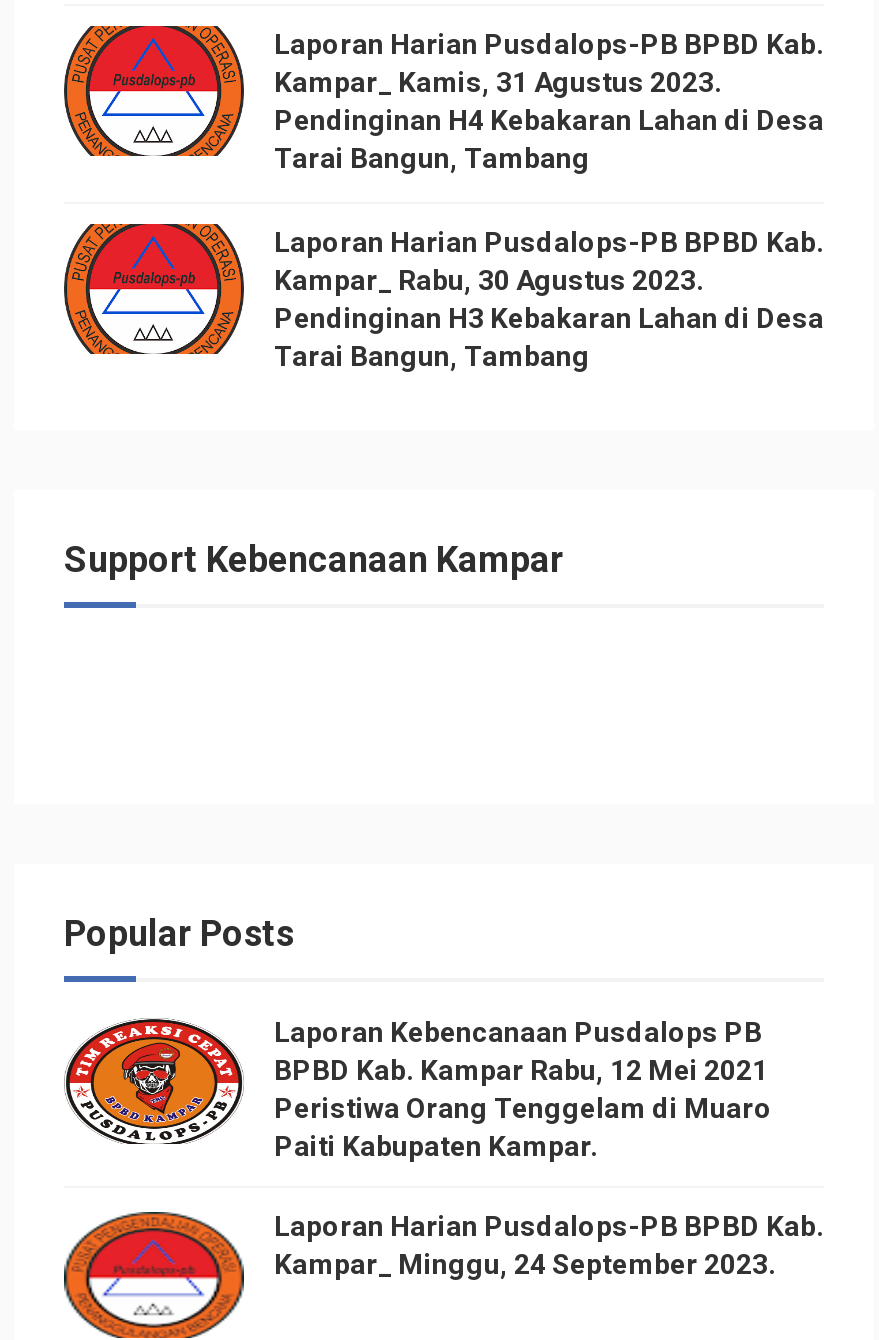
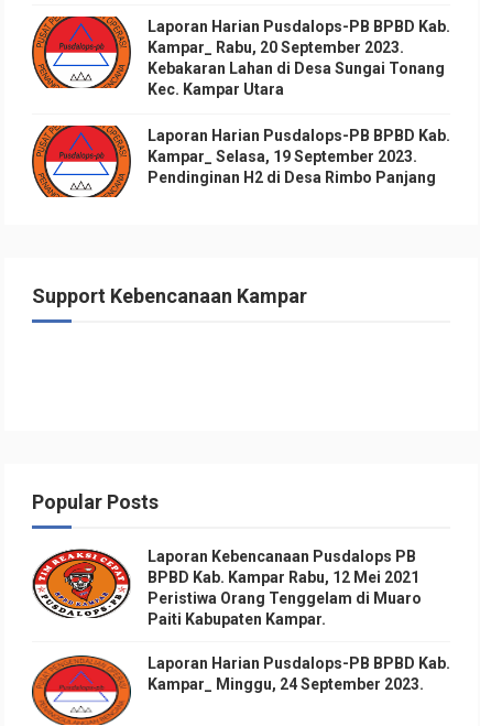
- Kampar_ Kamis, 31 Agustus 2023.
- Pendinginan H4 Kebakaran Lahan di Desa
- Tarai Bangun, Tambang
+ Kampar_ Rabu, 20 September 2023.
+ Kebakaran Lahan di Desa Sungai Tonang
+ Kec. Kampar Utara

- Kampar_ Rabu, 30 Agustus 2023.
- Pendinginan H3 Kebakaran Lahan di Desa
- Tarai Bangun, Tambang
+ Kampar_ Selasa, 19 September 2023.
+ Pendinginan H2 di Desa Rimbo Panjang
